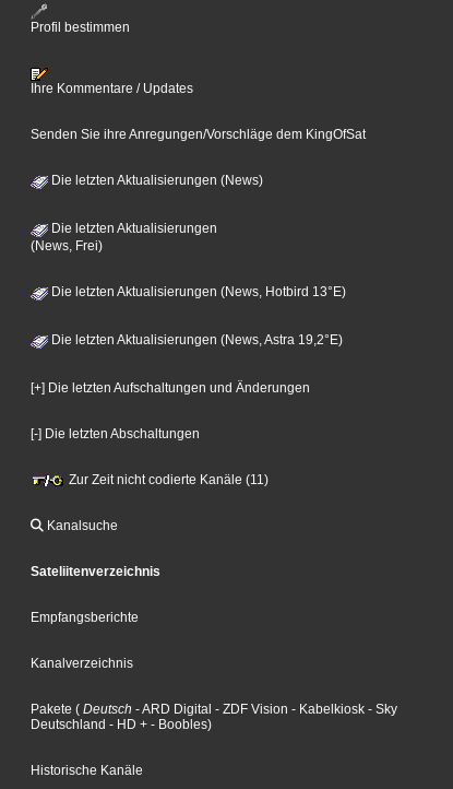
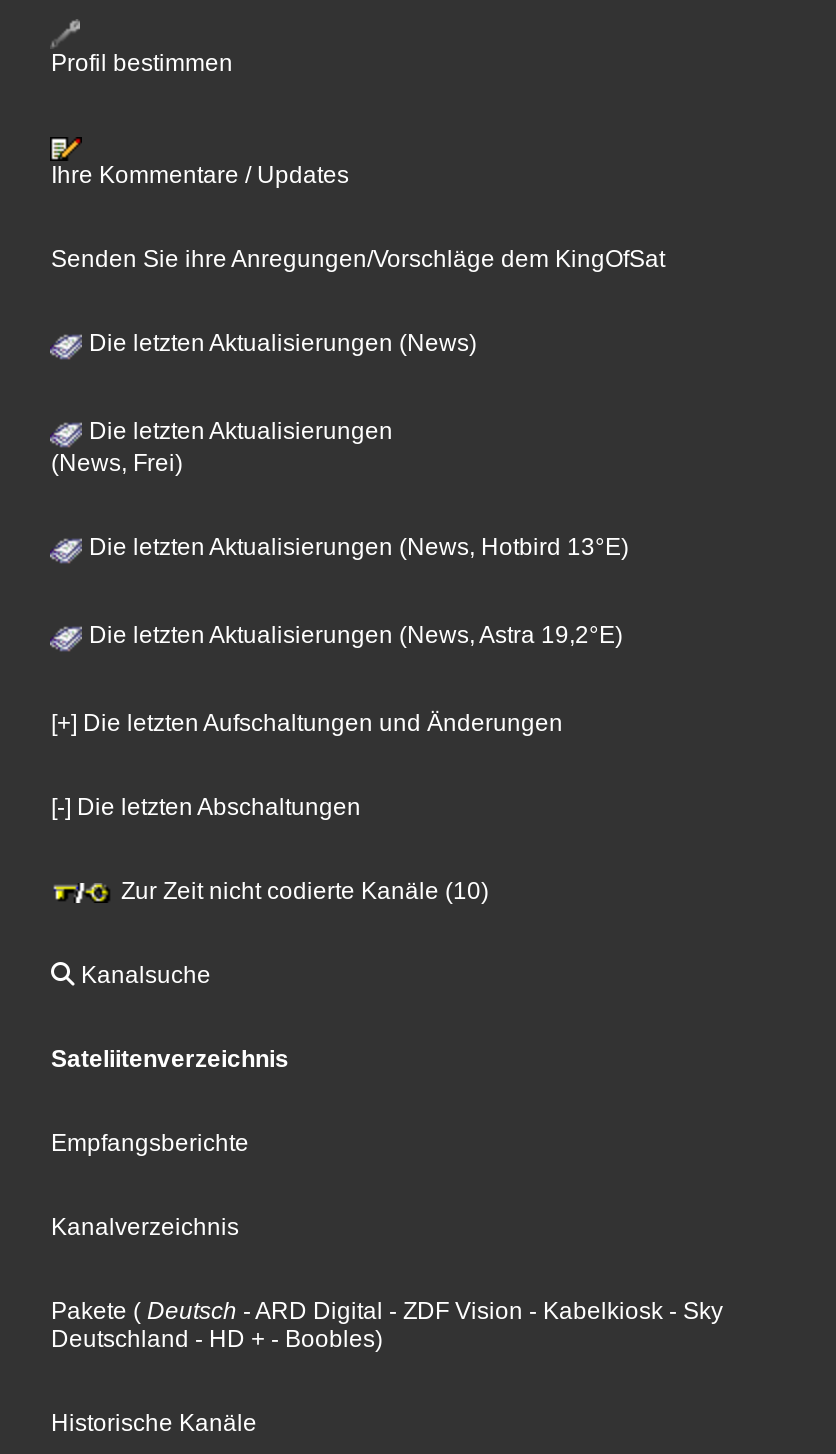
- Zur Zeit nicht codierte Kanäle (11)
+ Zur Zeit nicht codierte Kanäle (10)
